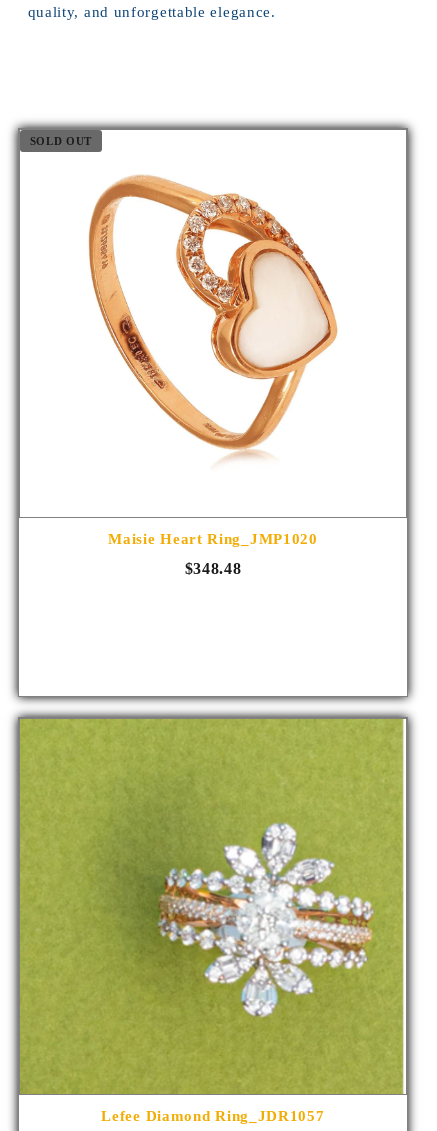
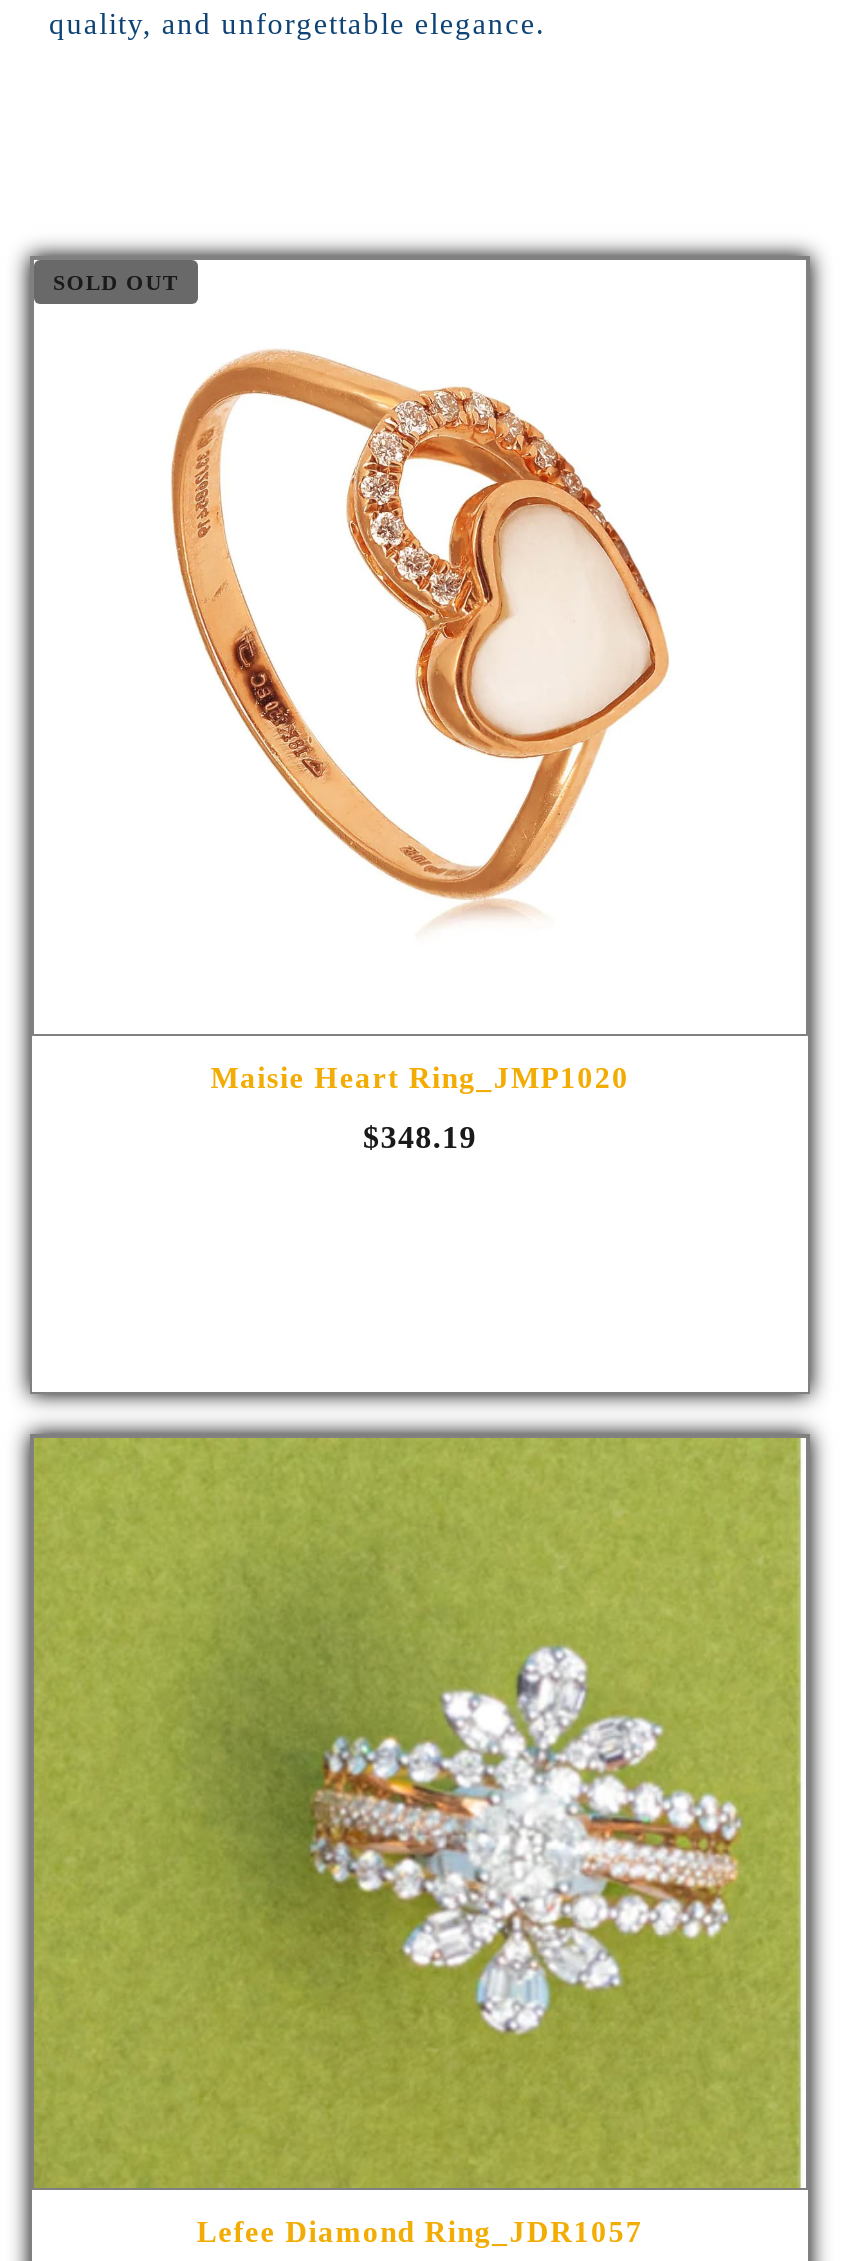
- $348.48
+ $348.19
